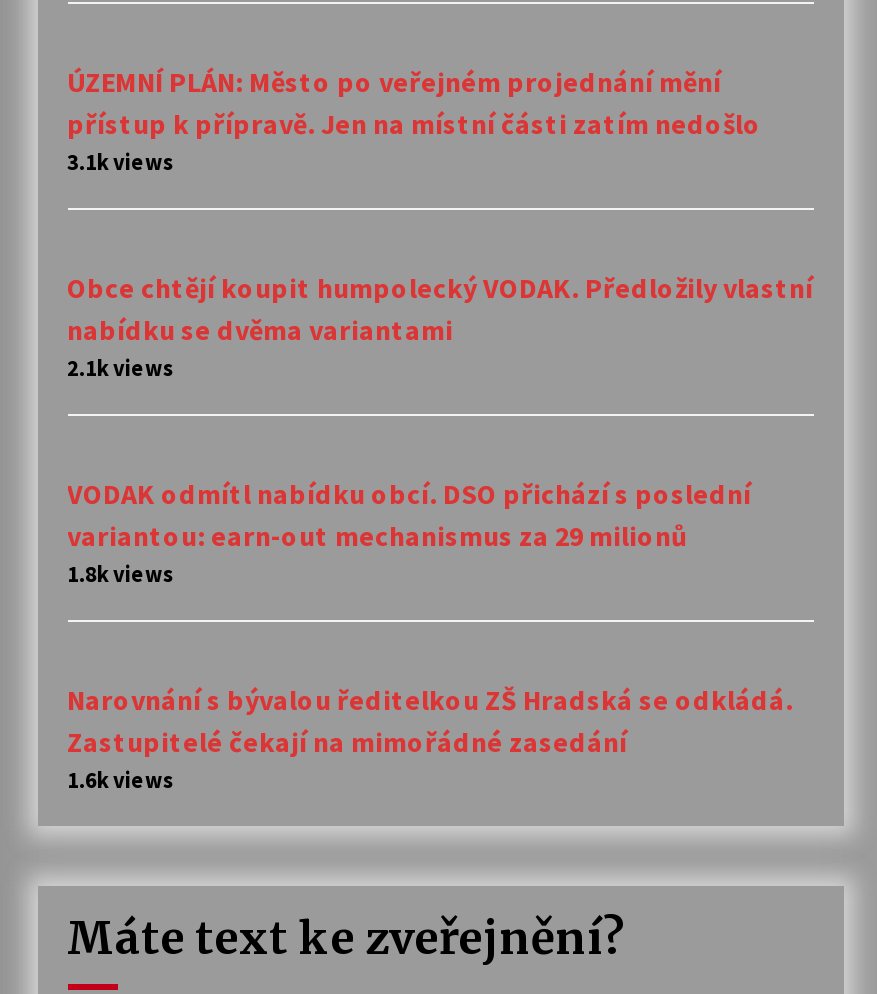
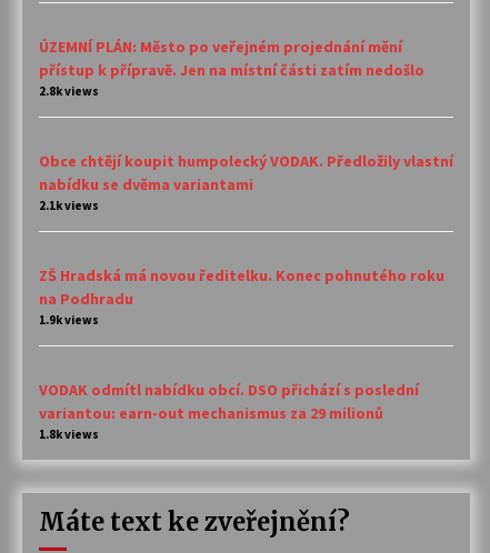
- 3.1k views
+ 2.8k views

+ ZŠ Hradská má novou ředitelku. Konec pohnutého roku
+ na Podhradu
+ 1.9k views

moved down: VODAK odmítl nabídku obcí. DSO přichází s poslední | variantou: earn-out mechanismus za 29 milionů | 1.8k views

- Narovnání s bývalou ředitelkou ZŠ Hradská se odkládá.
- Zastupitelé čekají na mimořádné zasedání
- 1.6k views
